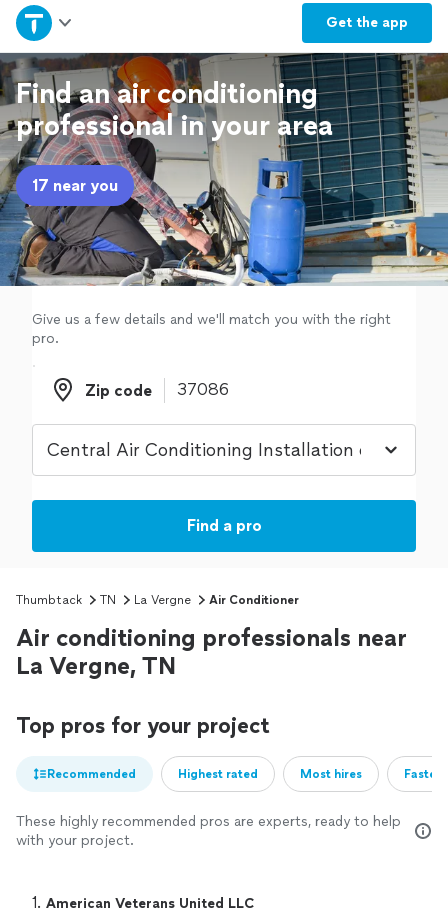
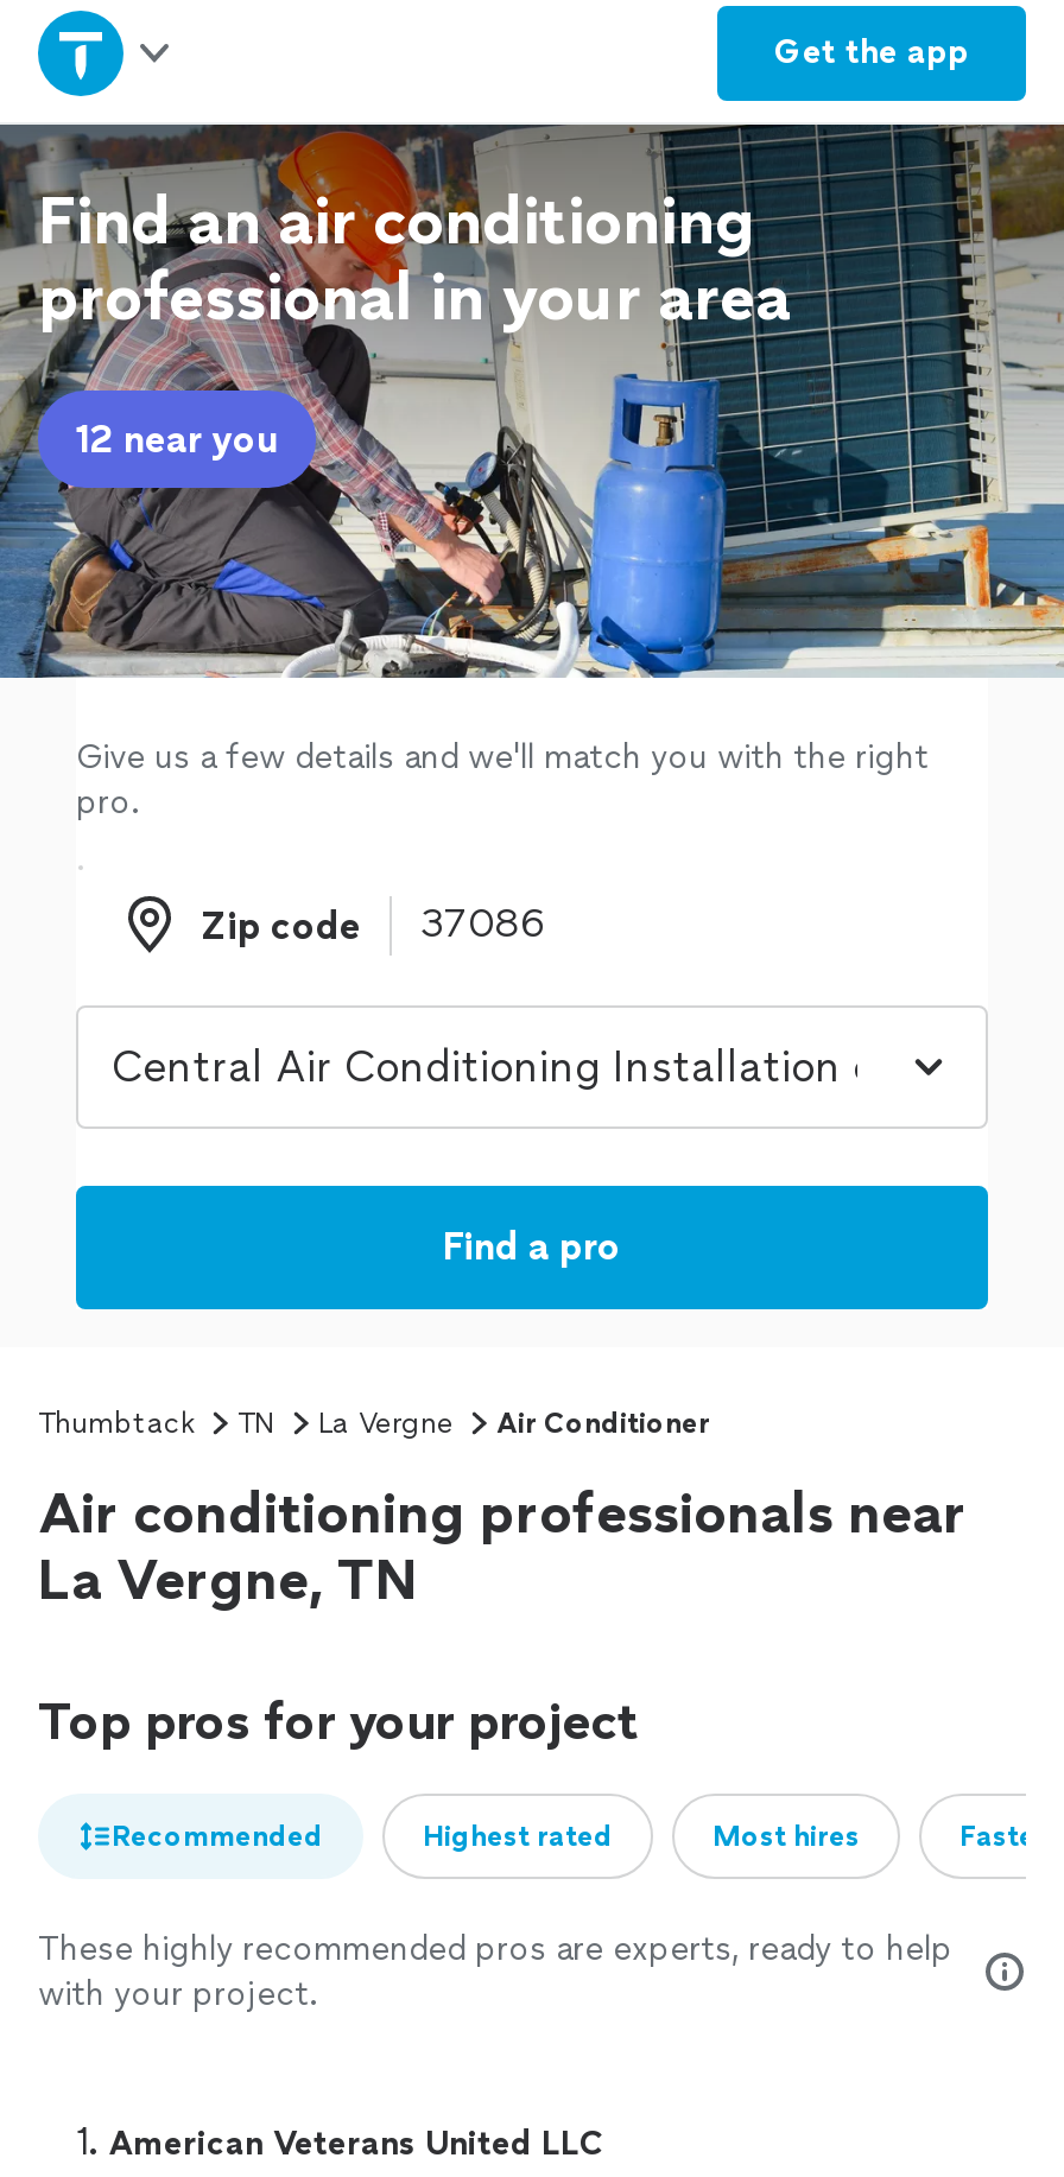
- 17 near you
+ 12 near you
